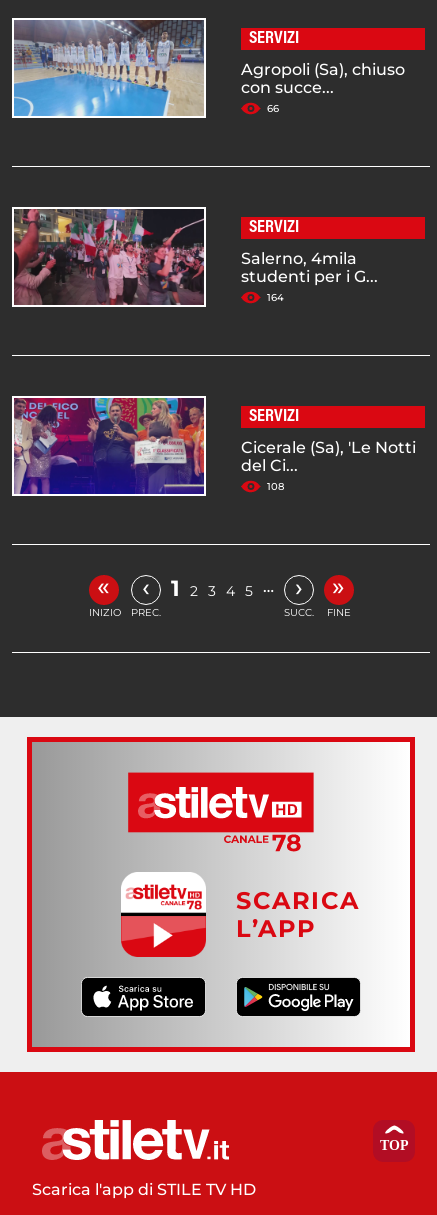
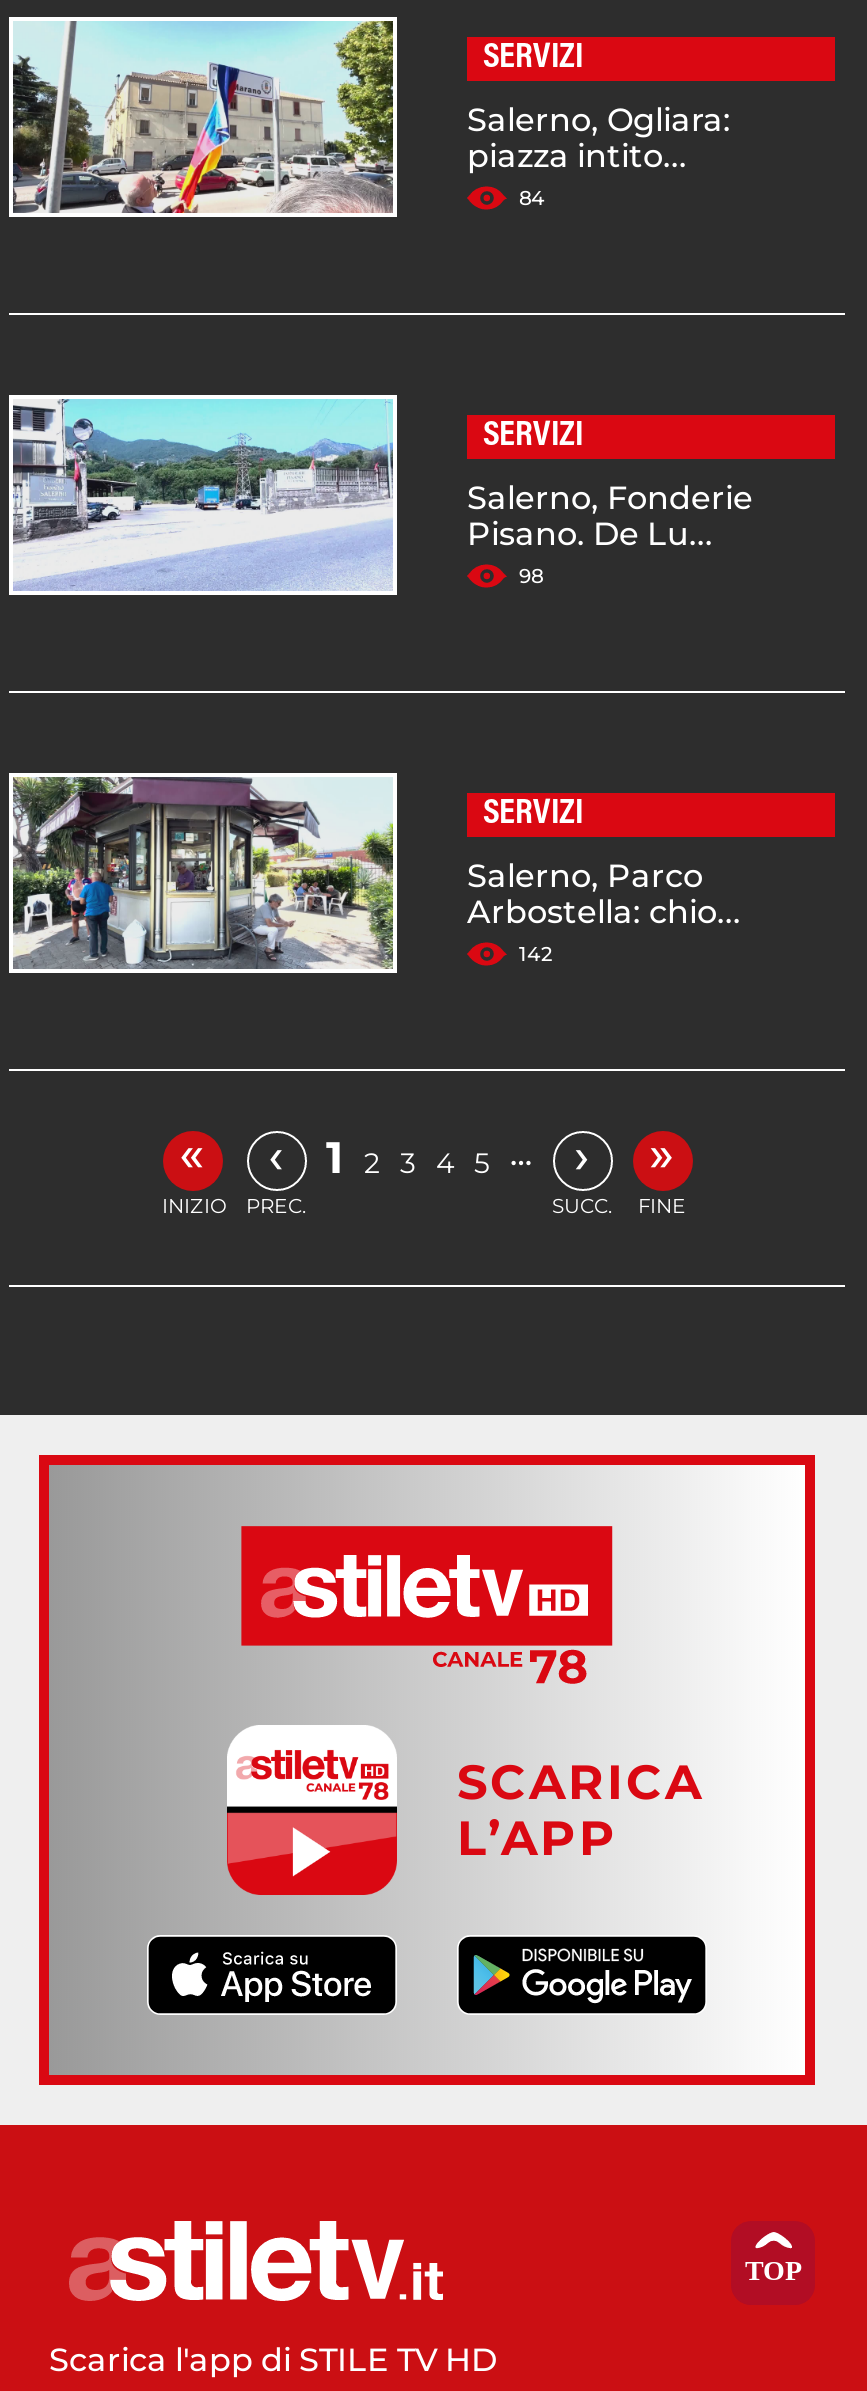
- [image]
- Agropoli (Sa), chiuso
- con succe...
- 66
+ [image]
+ Salerno, Ogliara:
+ piazza intito...
+ 84

- [image]
- Salerno, 4mila
- studenti per i G...
- 164
+ [image]
+ Salerno, Fonderie
+ Pisano. De Lu...
+ 98

- [image]
- Cicerale (Sa), 'Le Notti
- del Ci...
- 108
+ [image]
+ Salerno, Parco
+ Arbostella: chio...
+ 142
